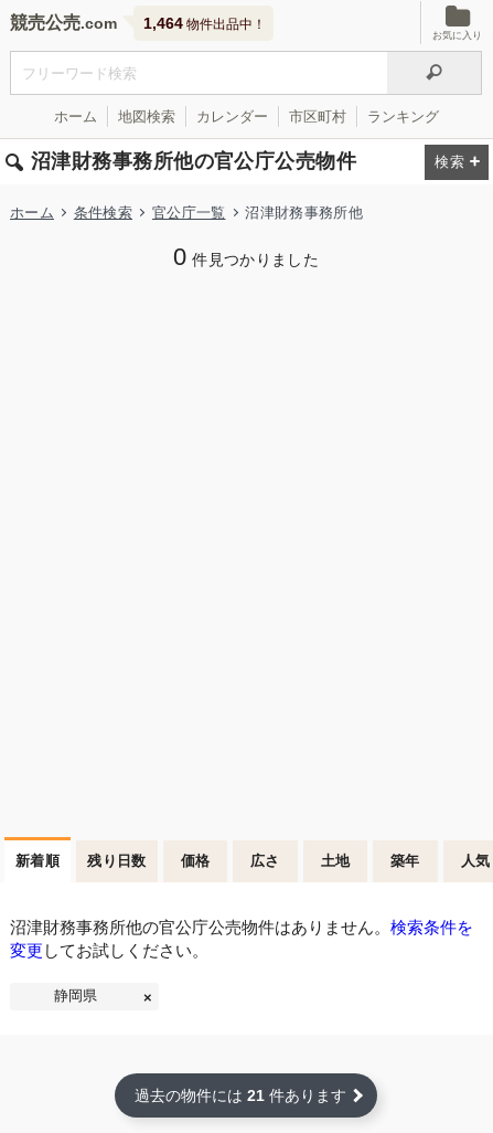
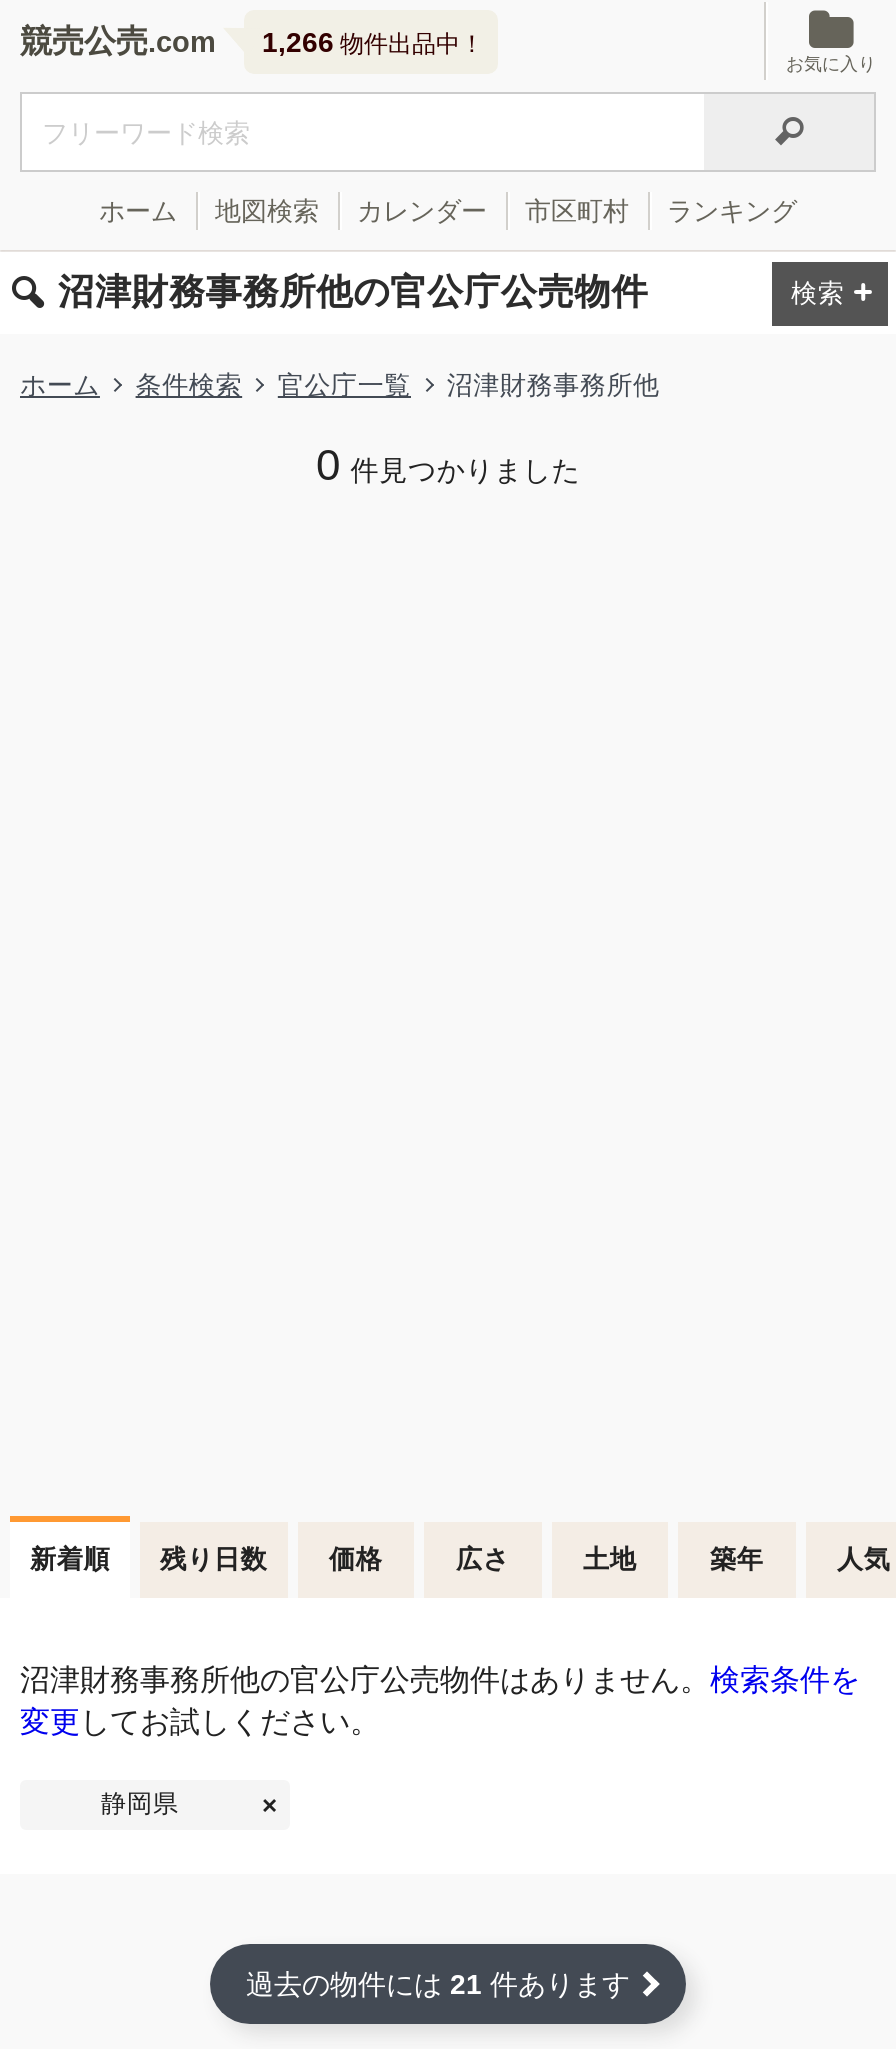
- 1,464物件出品中！
+ 1,266物件出品中！
